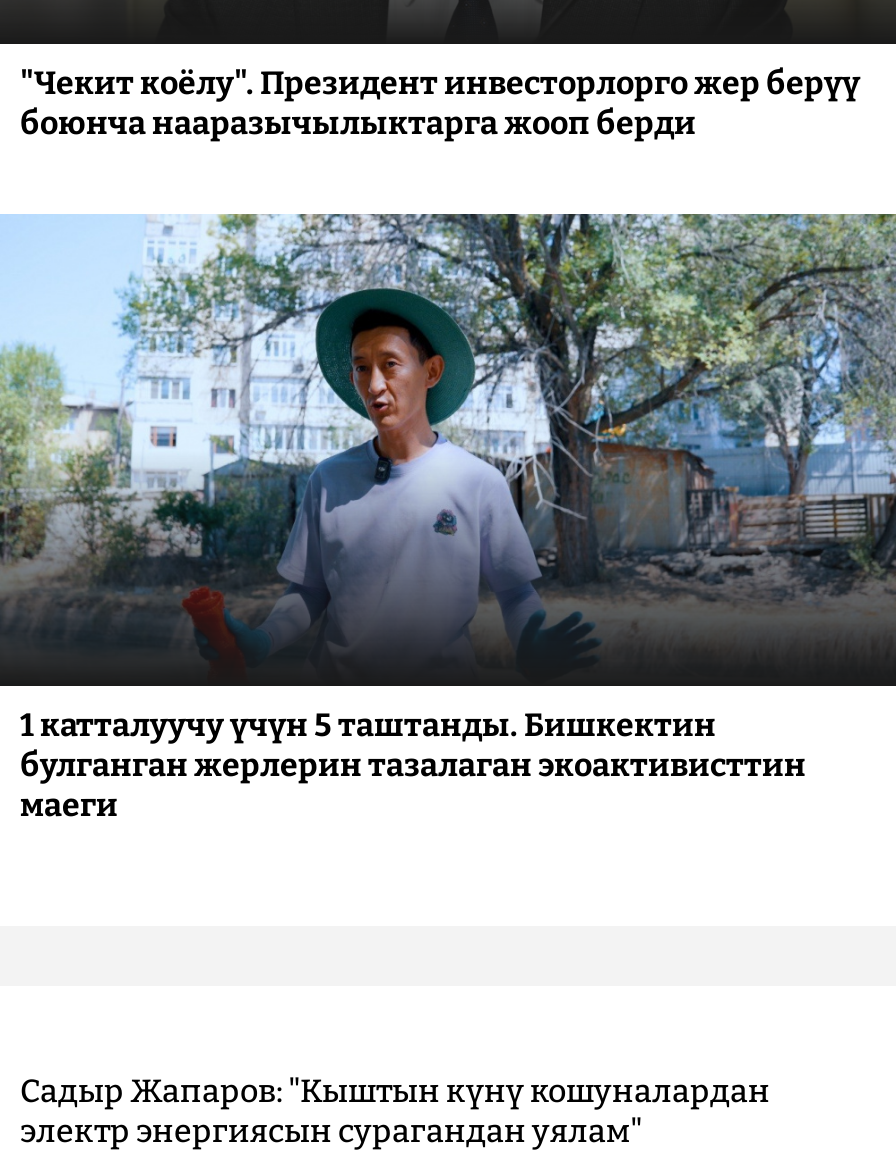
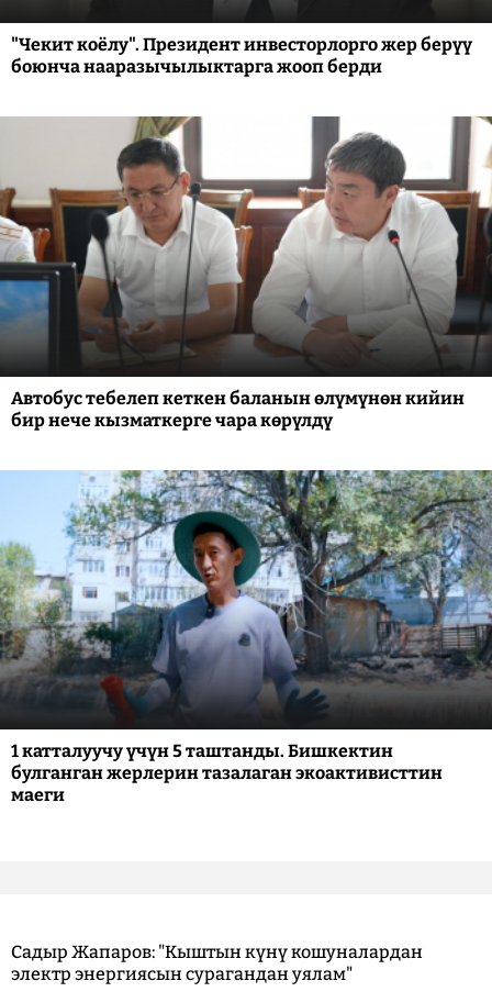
+ [image]
+ Автобус тебелеп кеткен баланын өлүмүнөн кийин
+ бир нече кызматкерге чара көрүлдү
